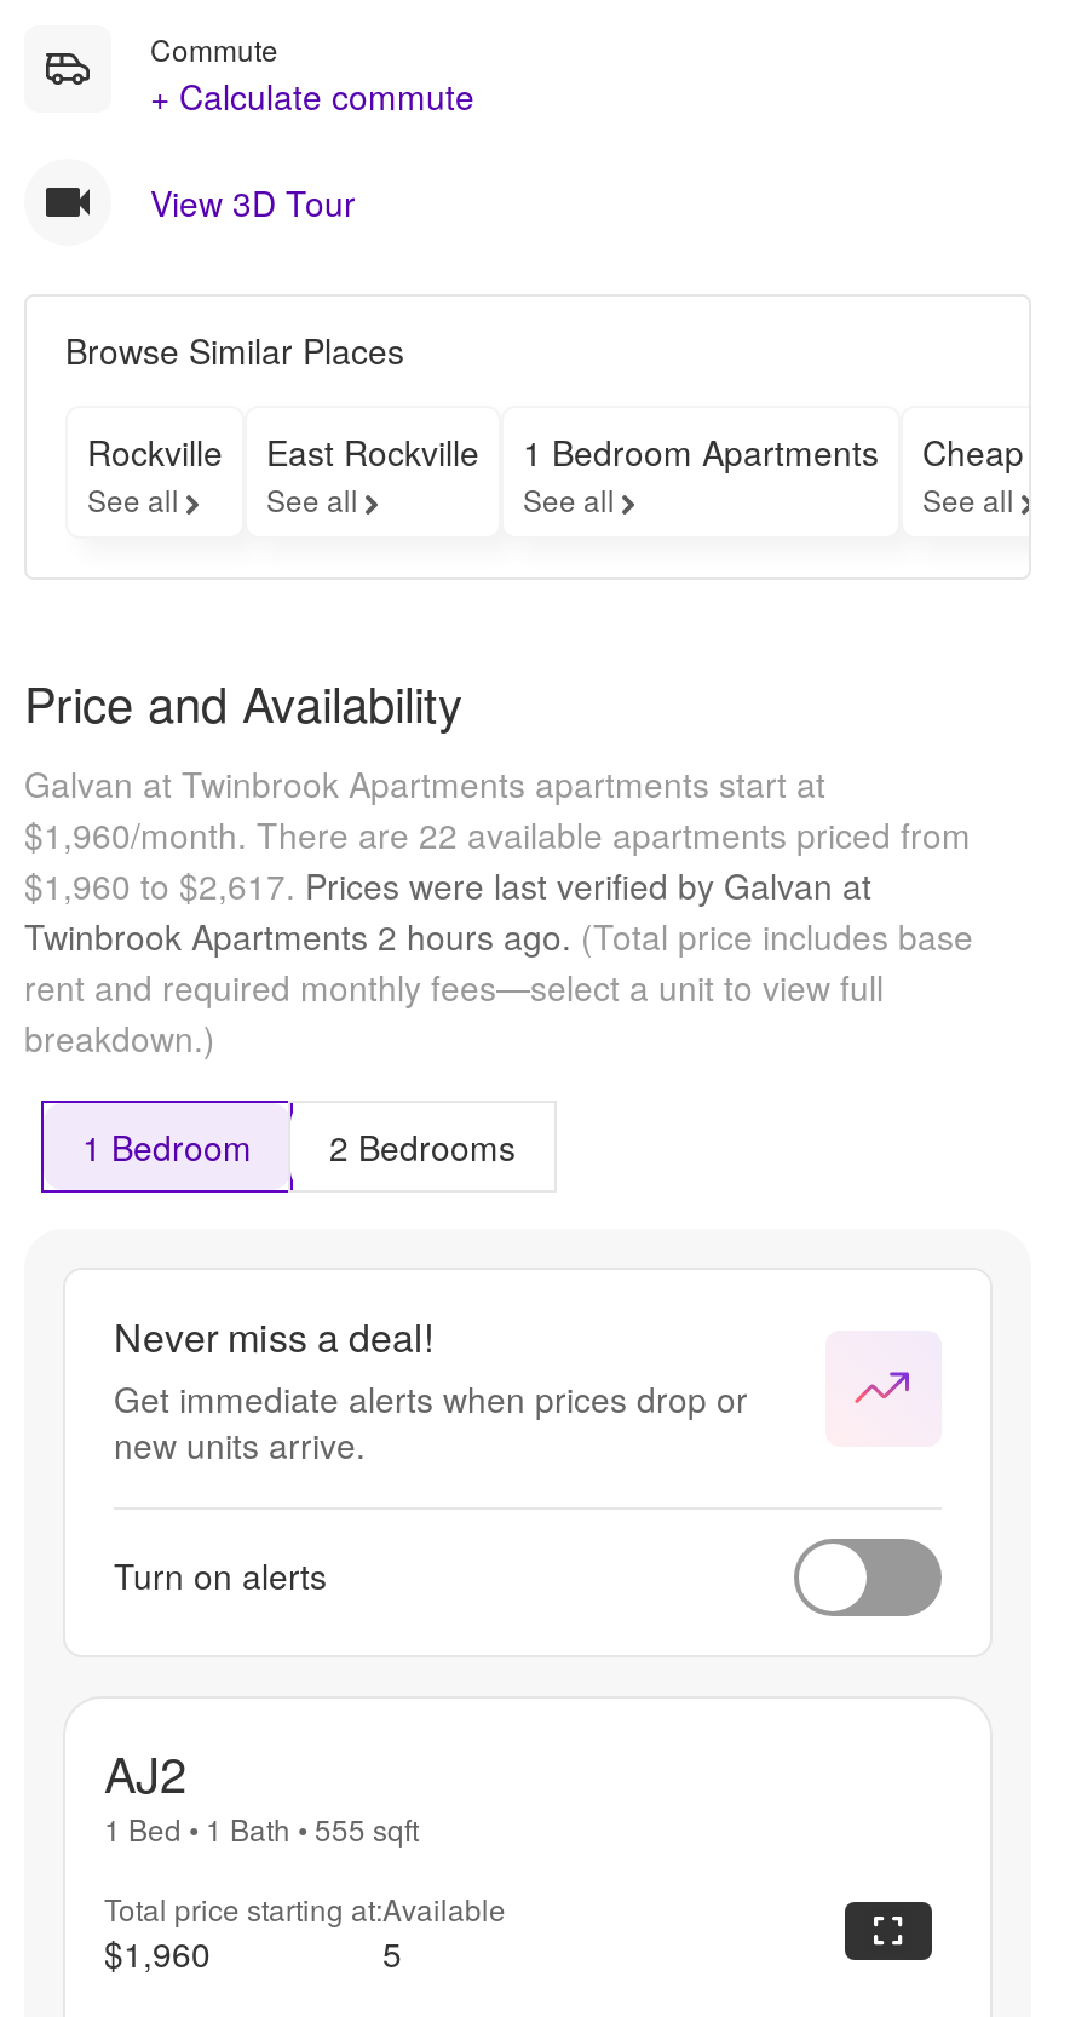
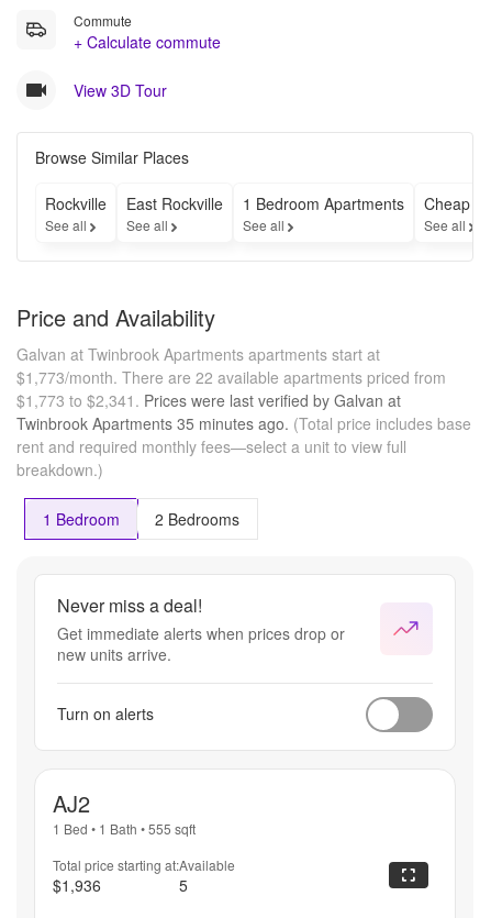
- $1,960/month. There are 22 available apartments priced from
+ $1,773/month. There are 22 available apartments priced from

- $1,960 to $2,617. Prices were last verified by Galvan at
+ $1,773 to $2,341. Prices were last verified by Galvan at

- Twinbrook Apartments 2 hours ago. (Total price includes base
+ Twinbrook Apartments 35 minutes ago. (Total price includes base

- $1,960
+ $1,936
